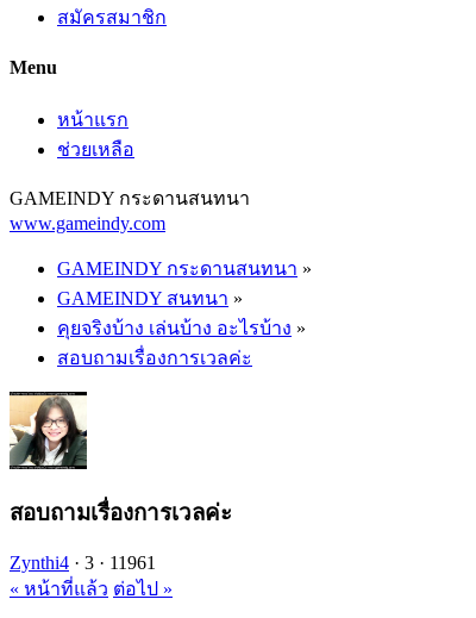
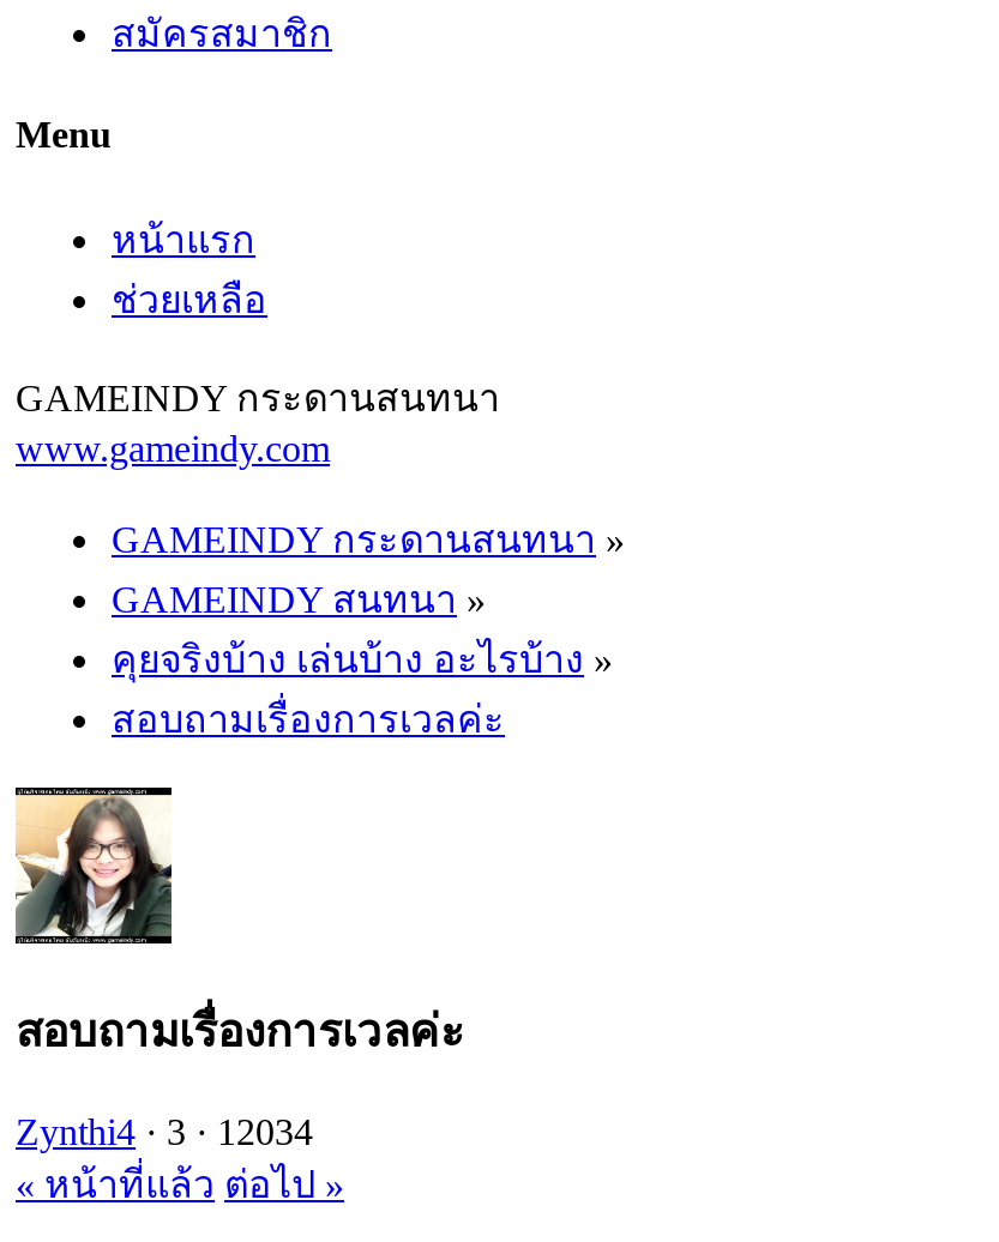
- Zynthi4 · 3 · 11961
+ Zynthi4 · 3 · 12034
